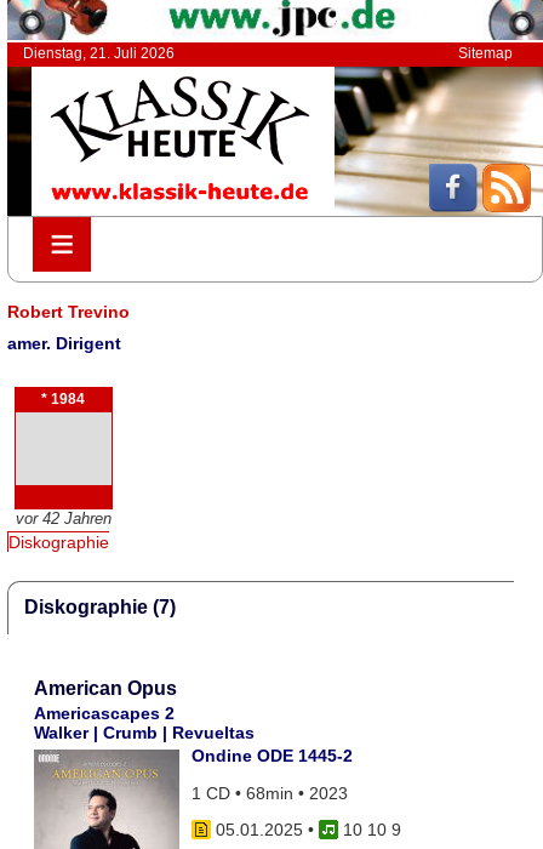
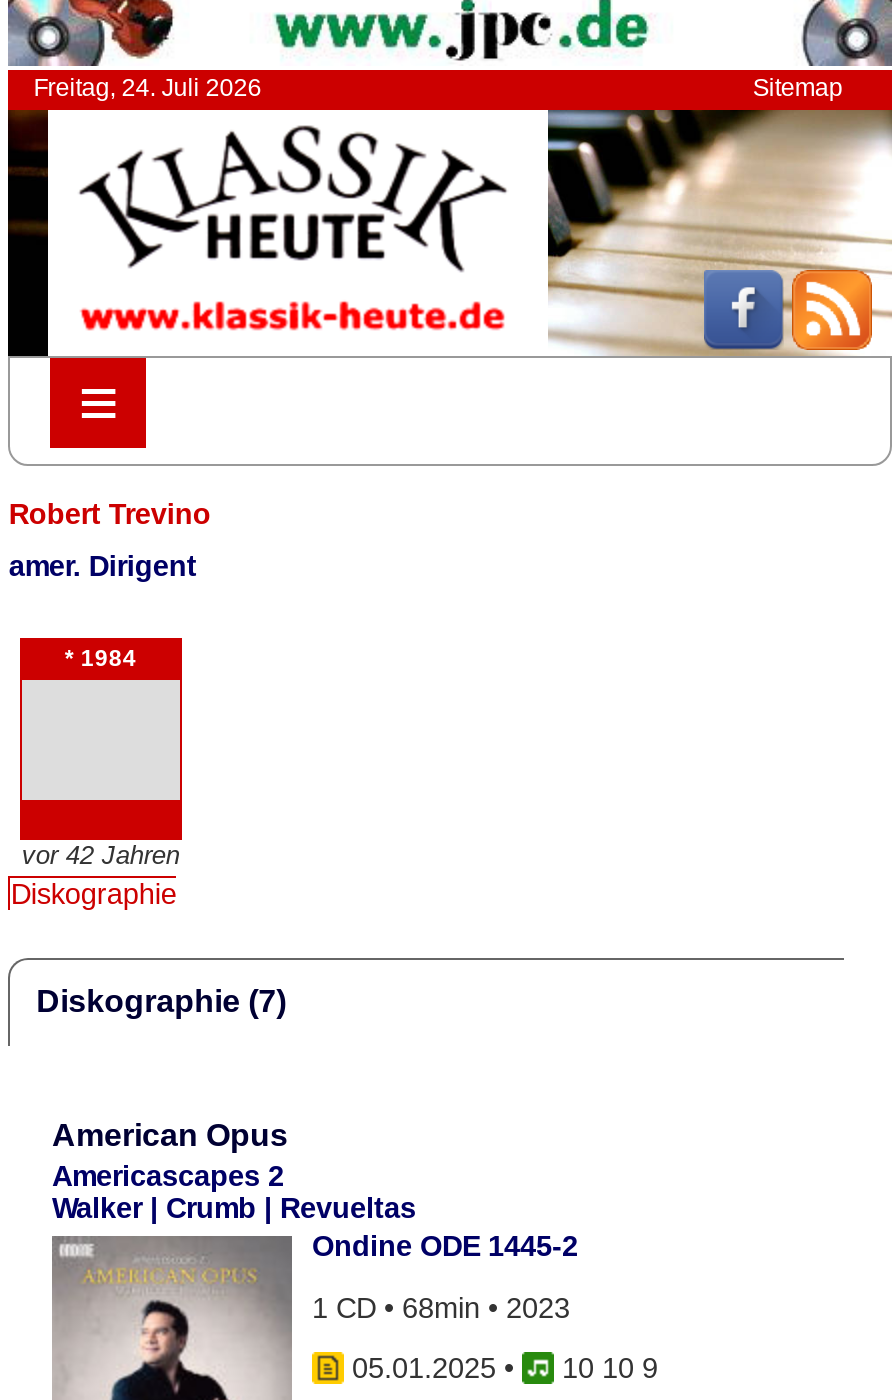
- Dienstag, 21. Juli 2026
+ Freitag, 24. Juli 2026
